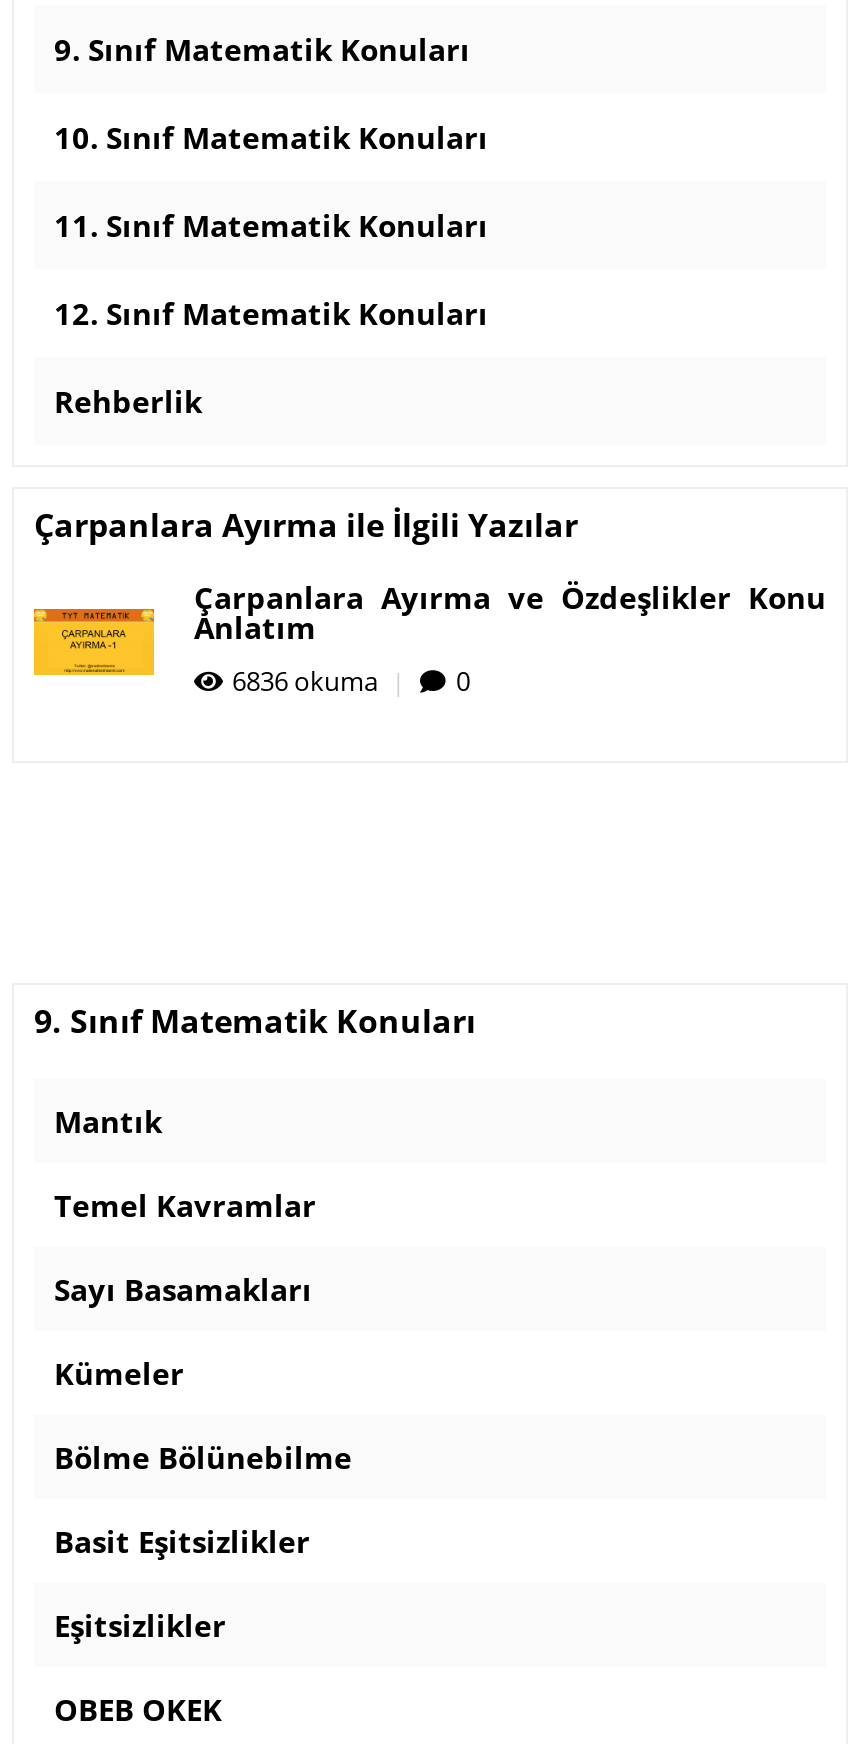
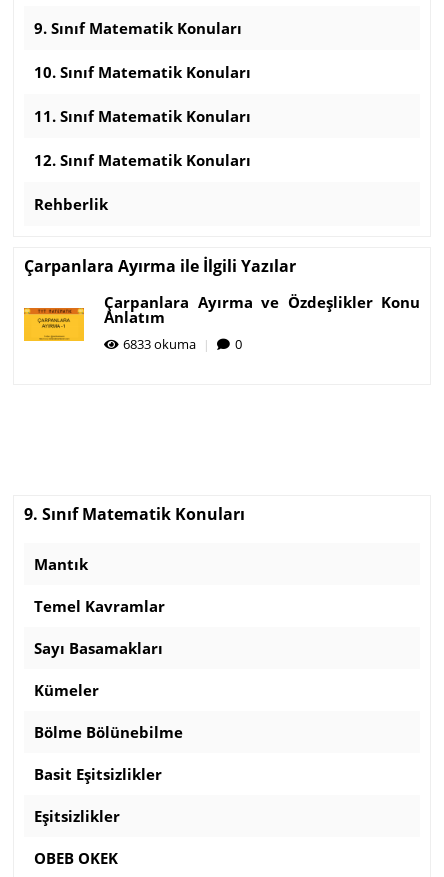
- 6836 okuma
+ 6833 okuma
